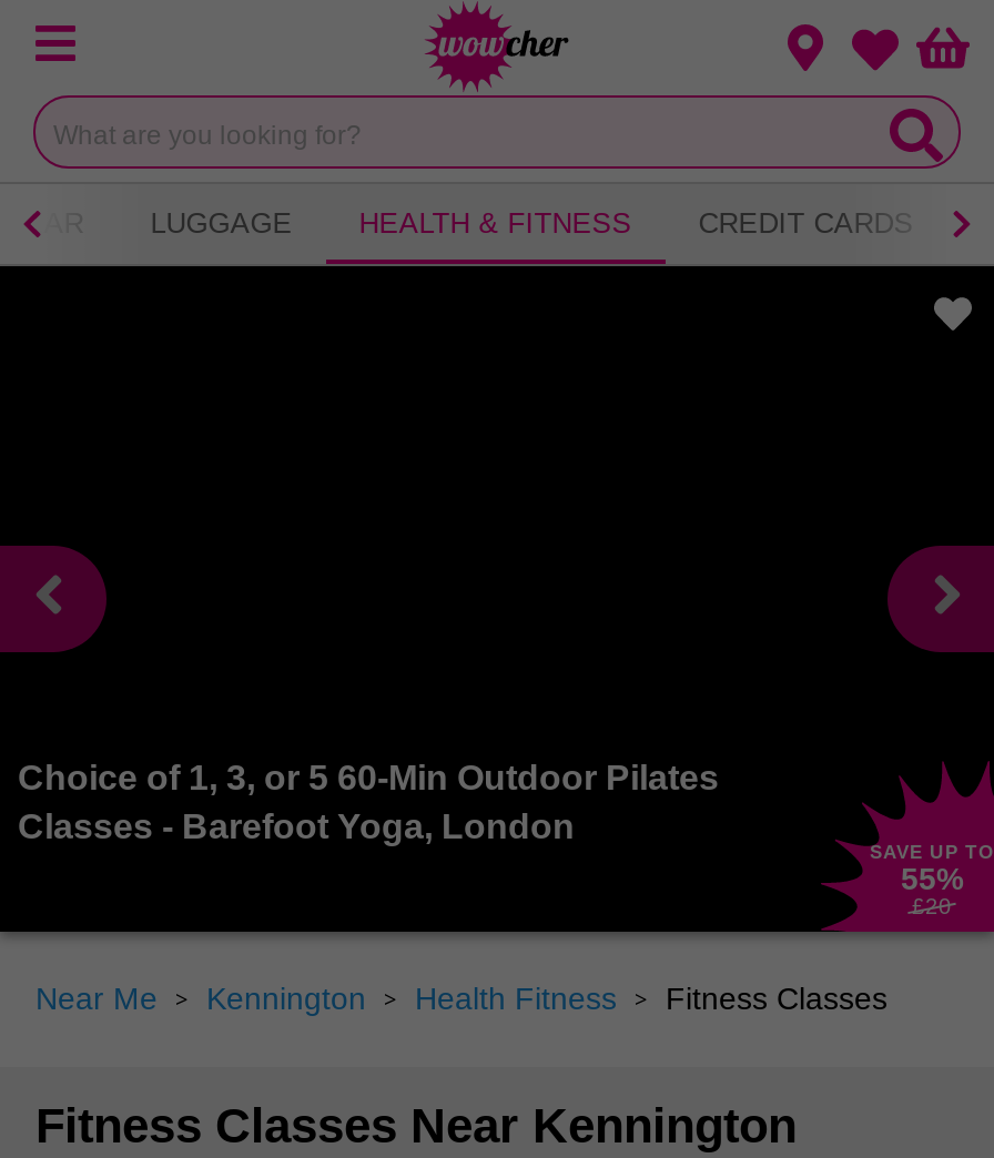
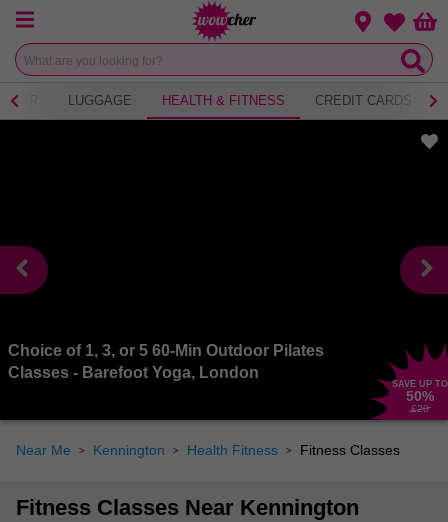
- 55%
+ 50%
